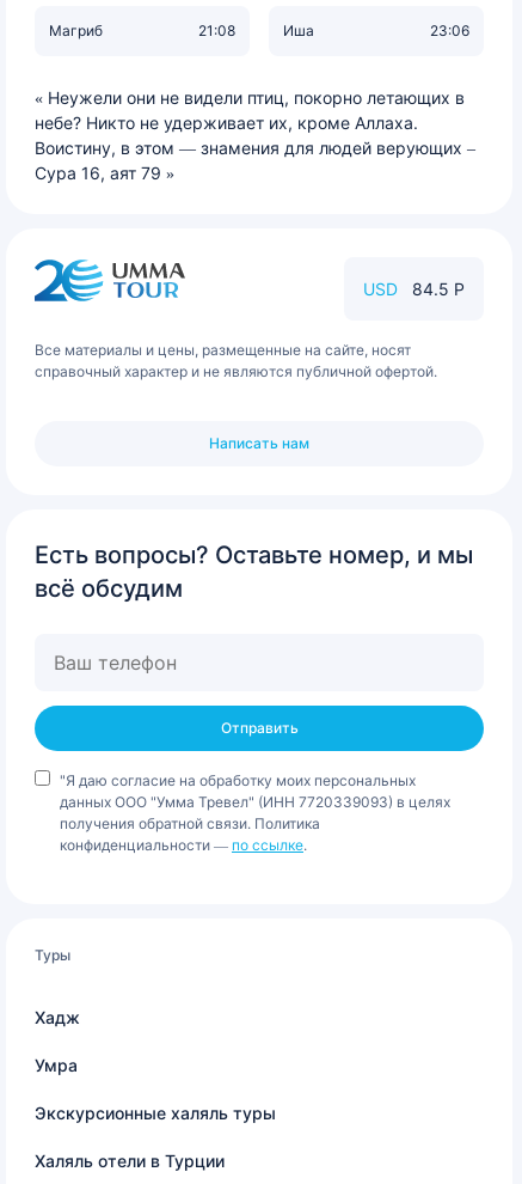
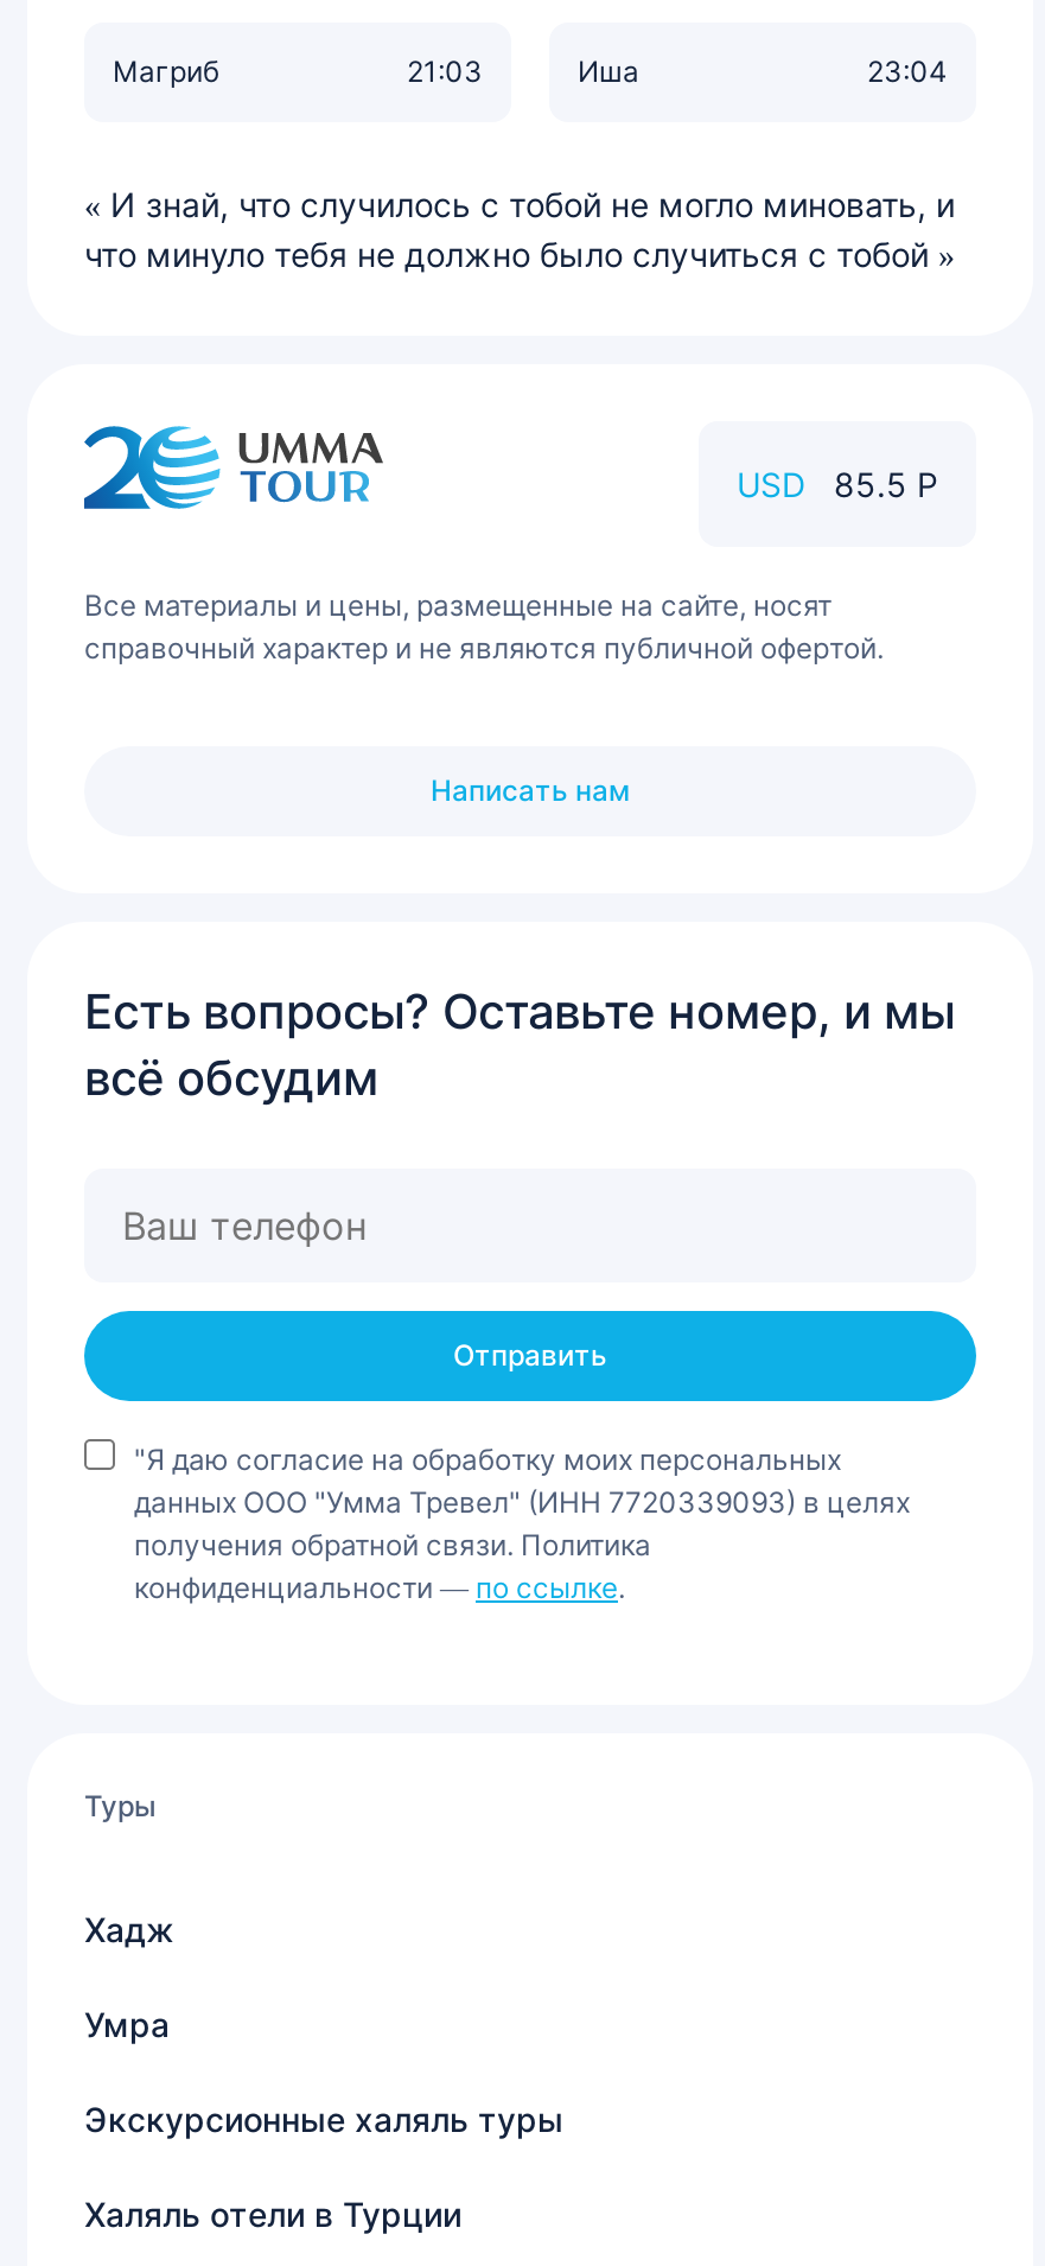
- 21:08
+ 21:03

- 23:06
+ 23:04

- Неужели они не видели птиц, покорно летающих в
- небе? Никто не удерживает их, кроме Аллаха.
- Воистину, в этом — знамения для людей верующих –
- Сура 16, аят 79
+ И знай, что случилось с тобой не могло миновать, и
+ что минуло тебя не должно было случиться с тобой

- USD 84.5 Р
+ USD 85.5 Р
